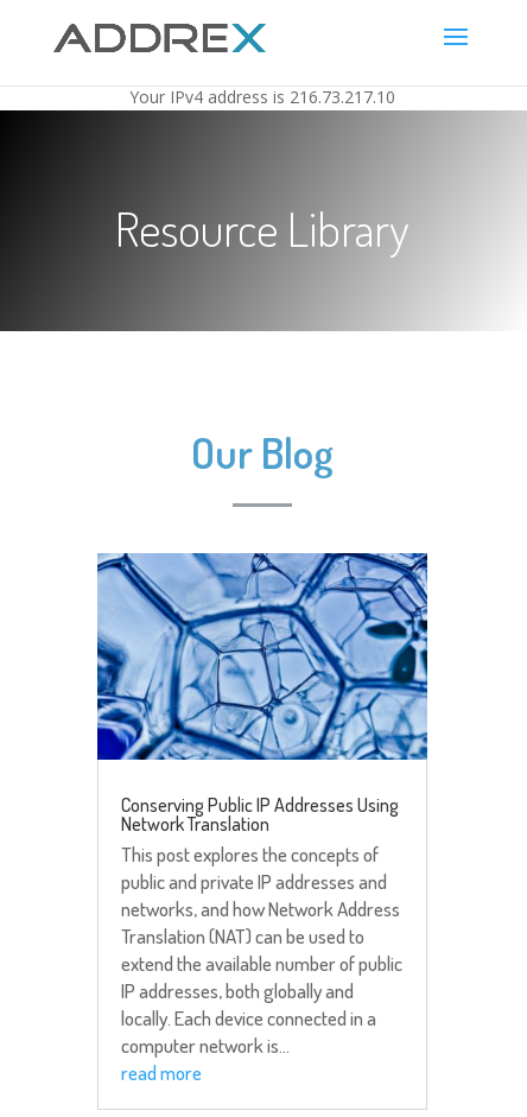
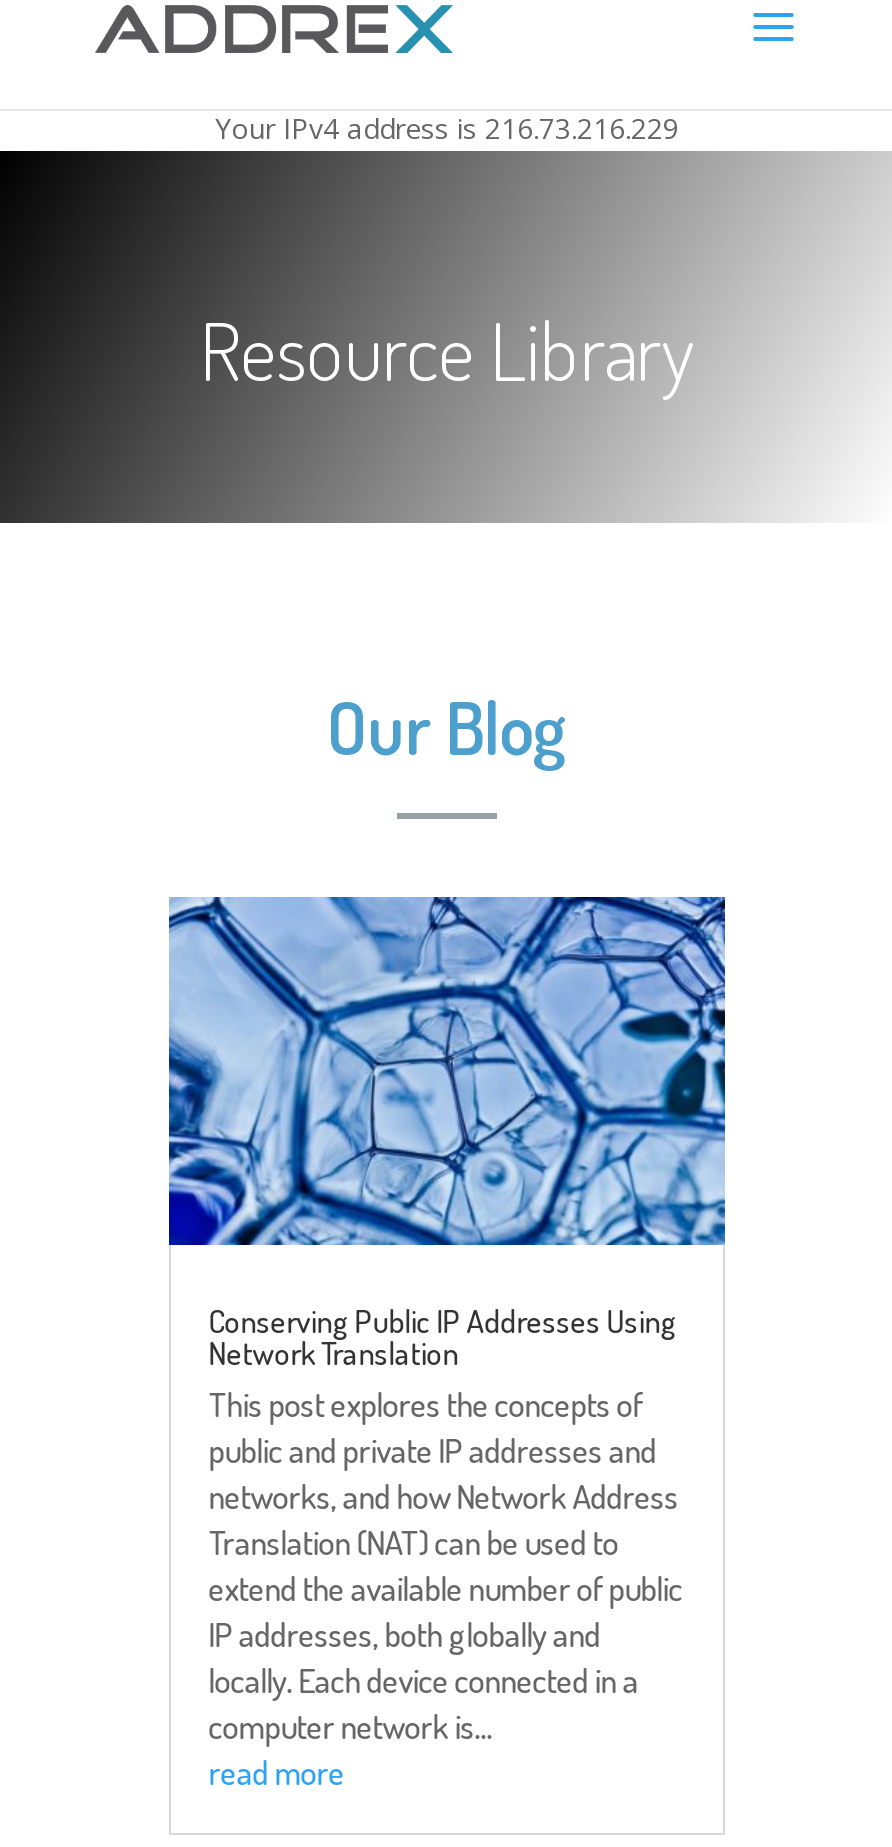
- Your IPv4 address is 216.73.217.10
+ Your IPv4 address is 216.73.216.229
